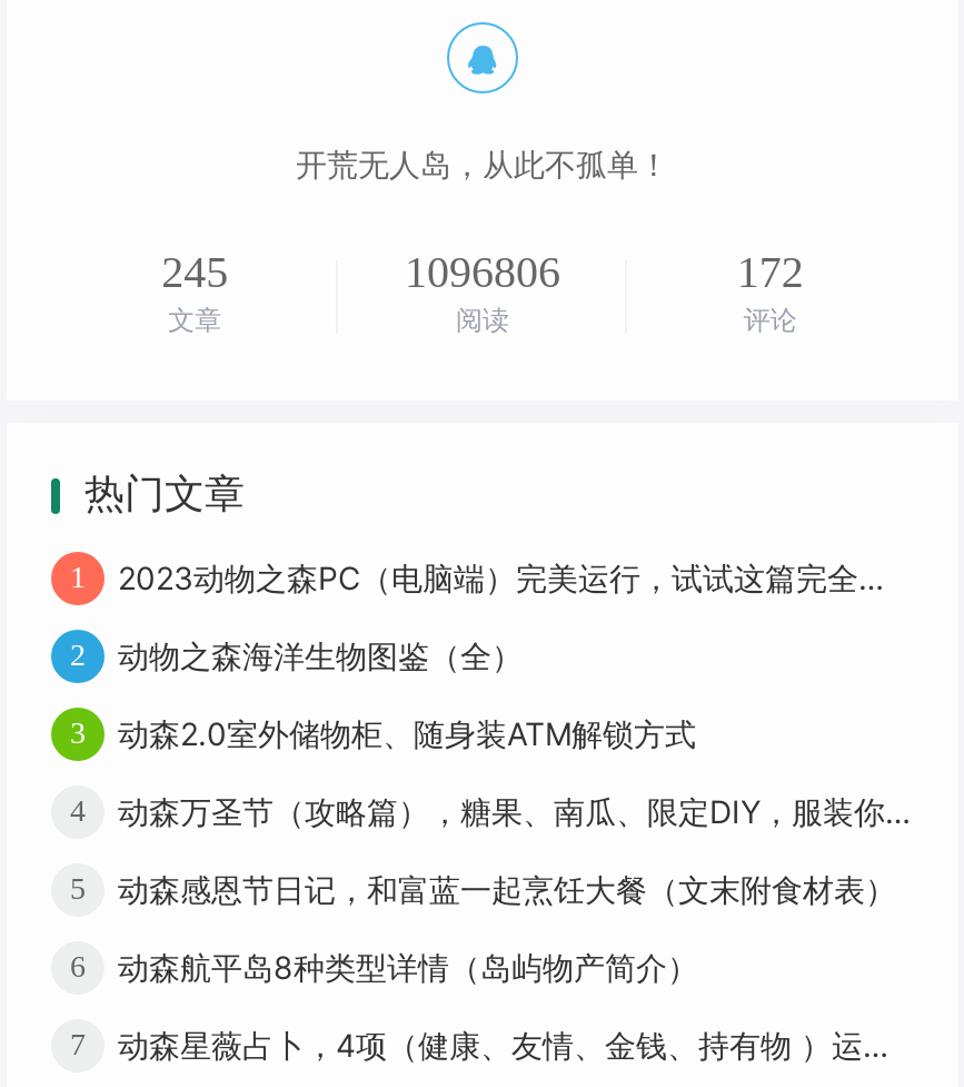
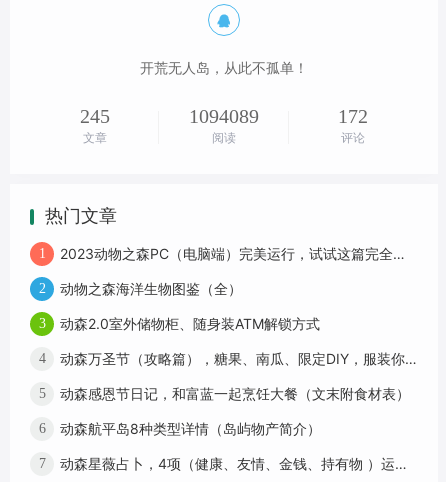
- 1096806
+ 1094089
